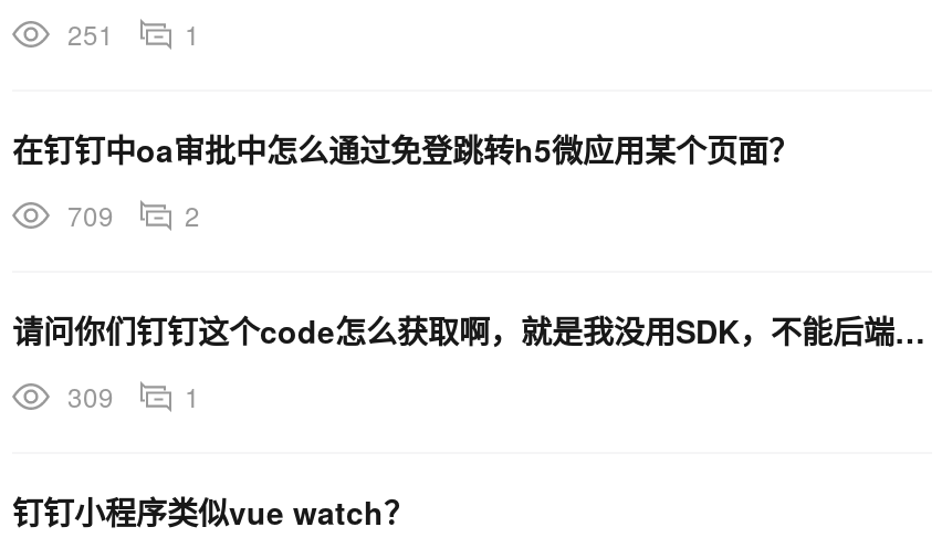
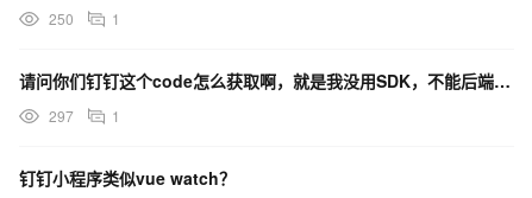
- 251 1
+ 250 1

- 在钉钉中oa审批中怎么通过免登跳转h5微应用某个页面？
- 709
- 2

- 309 1
+ 297 1
